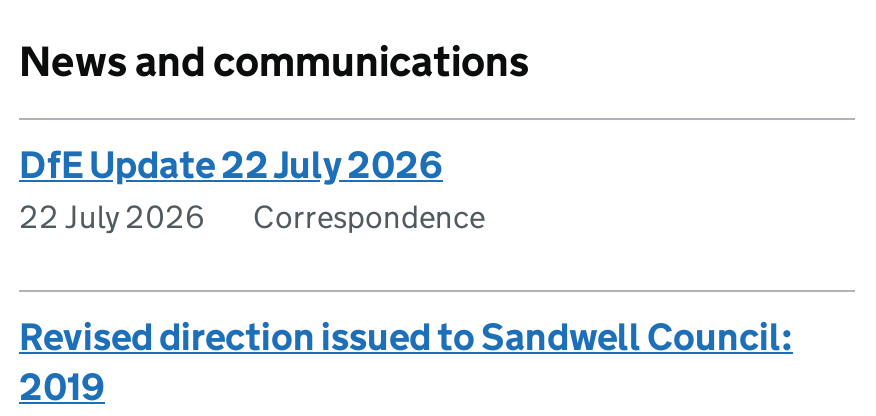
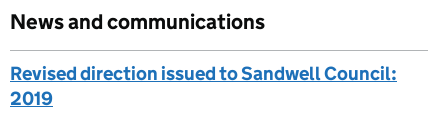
- DfE Update 22 July 2026
- 22 July 2026
- Correspondence
